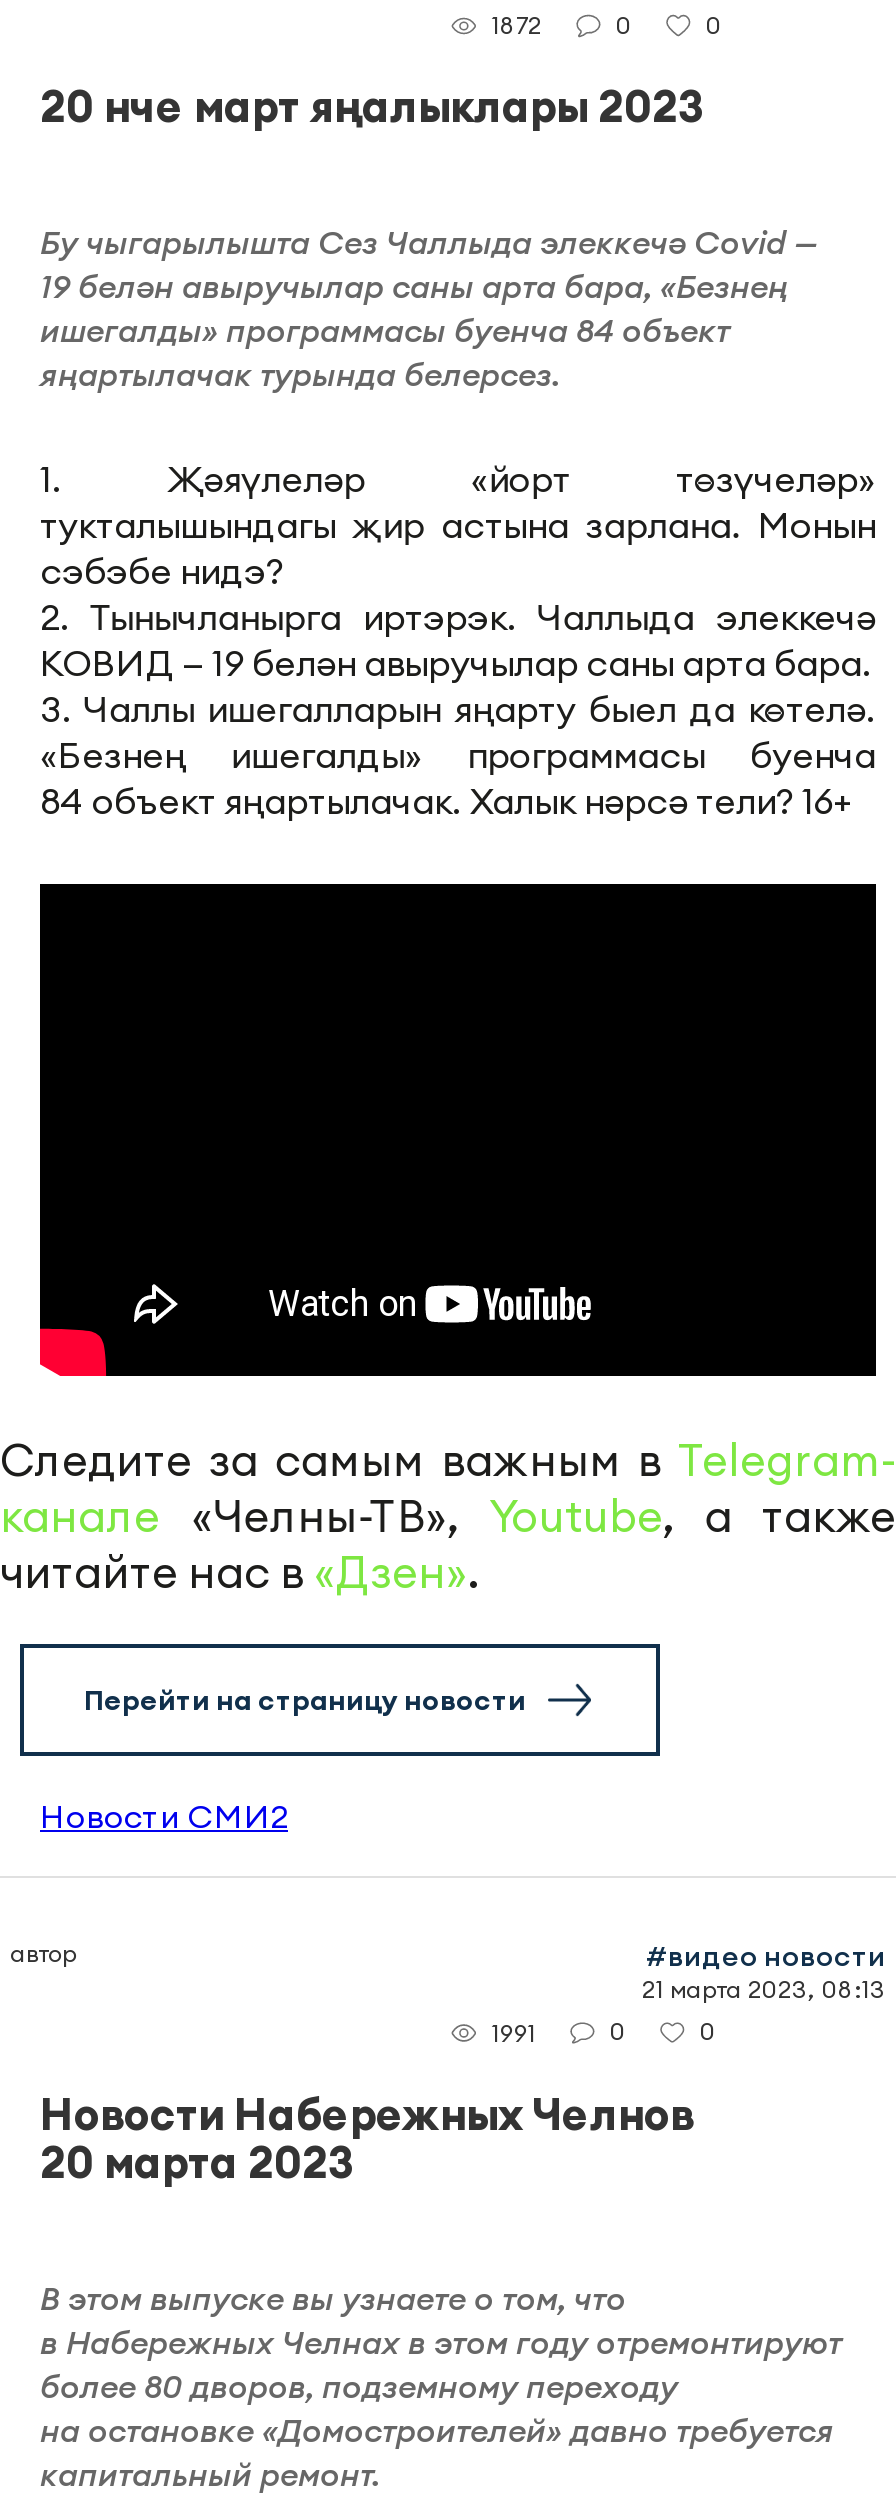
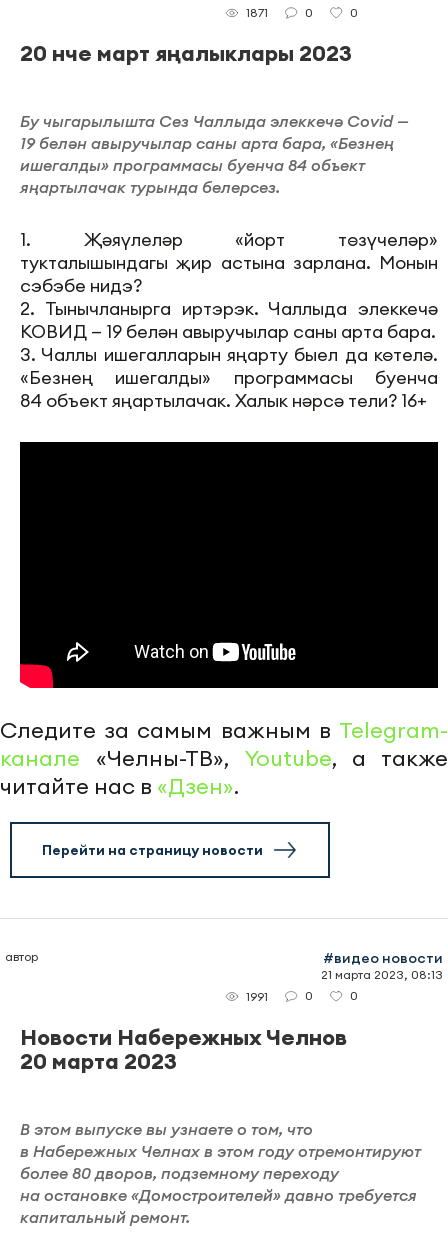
- 1872
+ 1871

- Новости СМИ2
